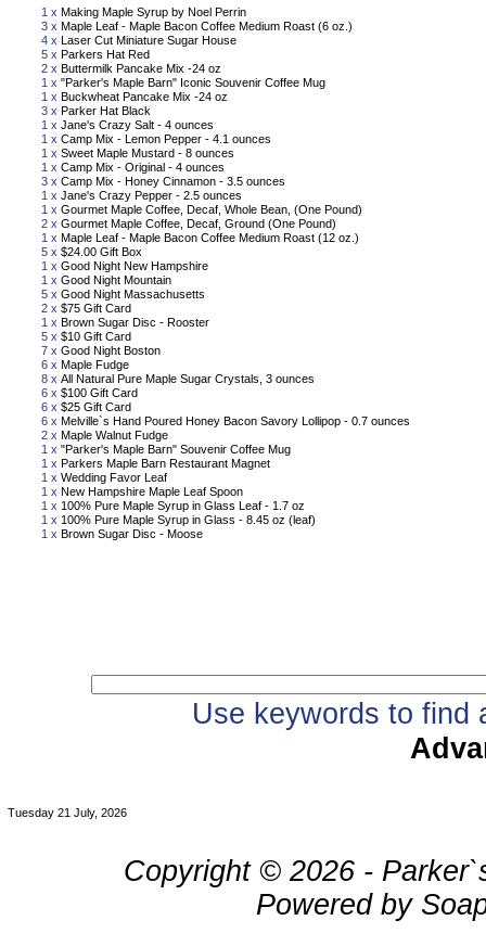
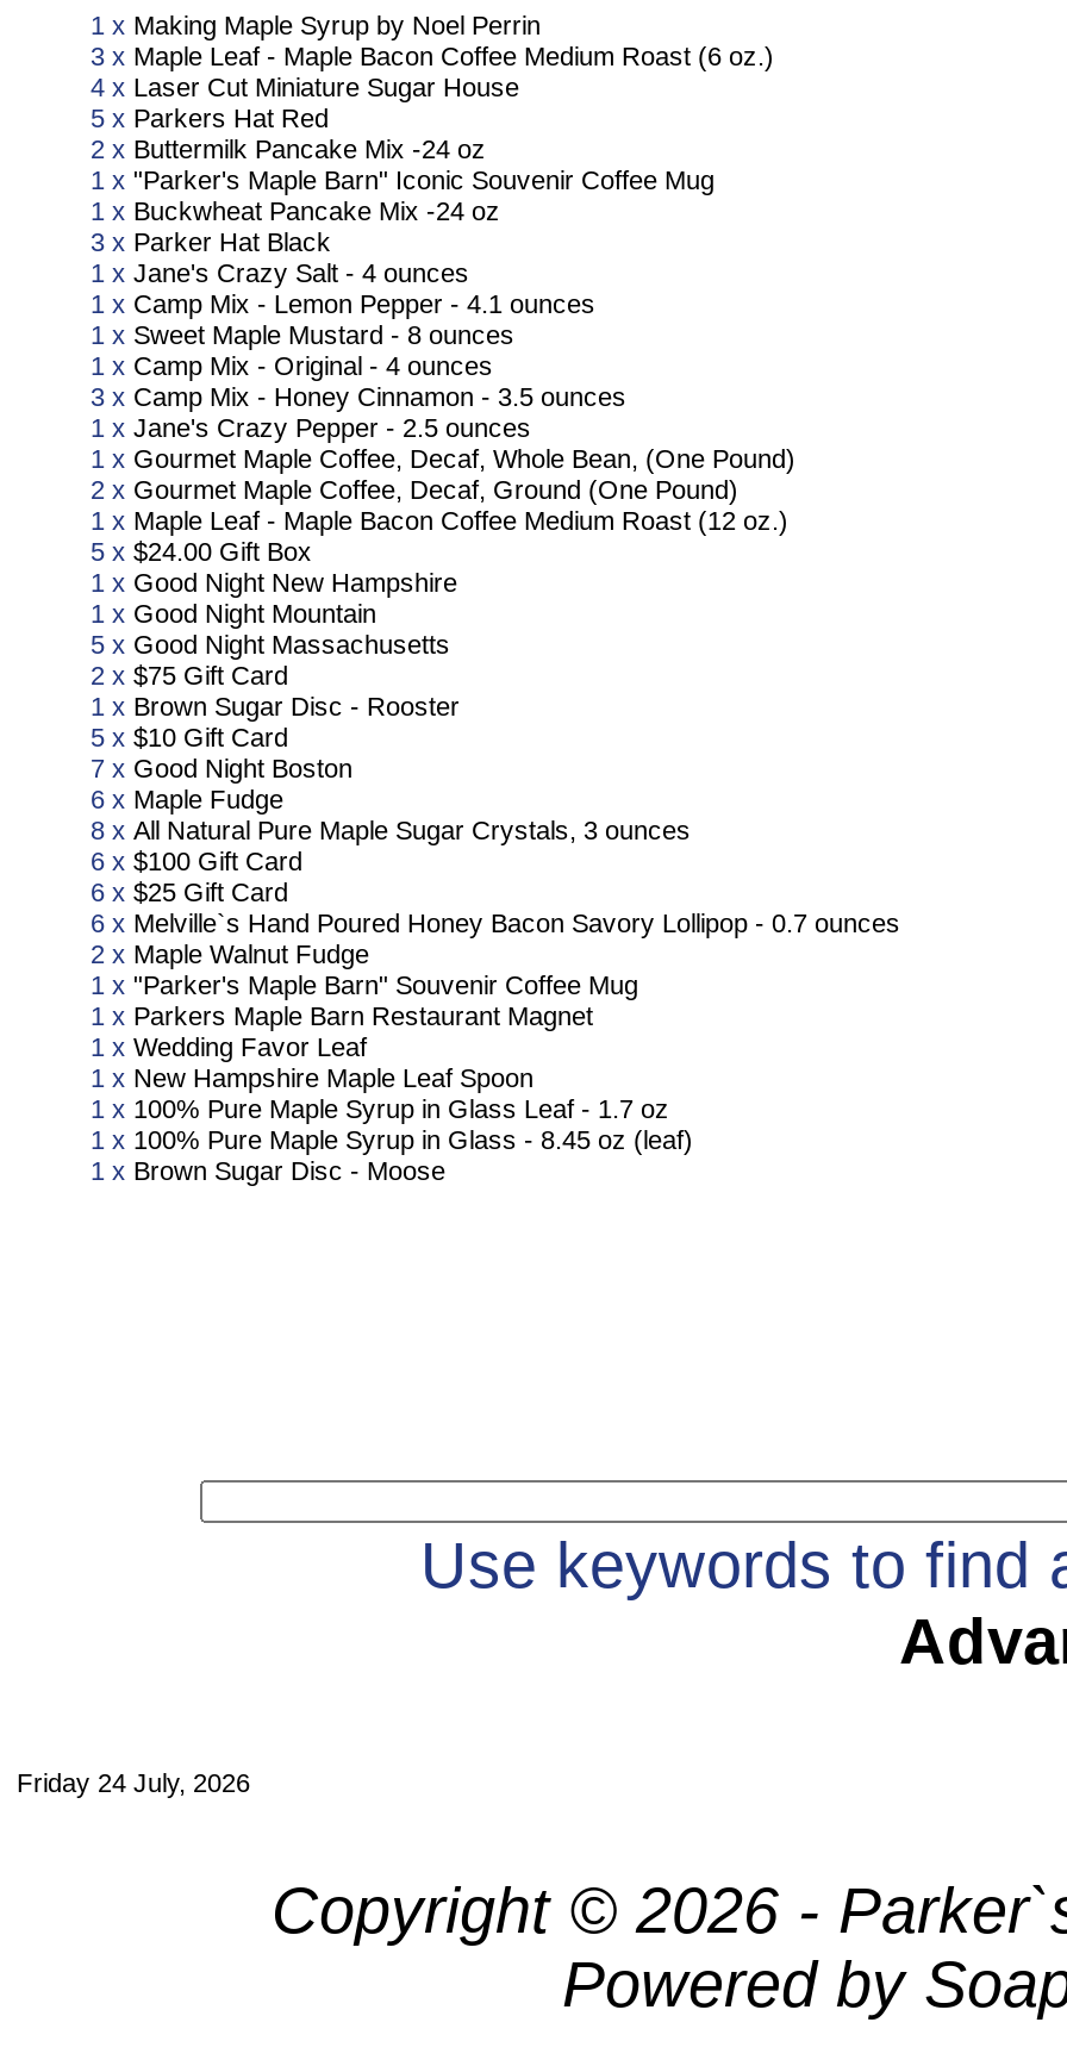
- Tuesday 21 July, 2026
+ Friday 24 July, 2026
